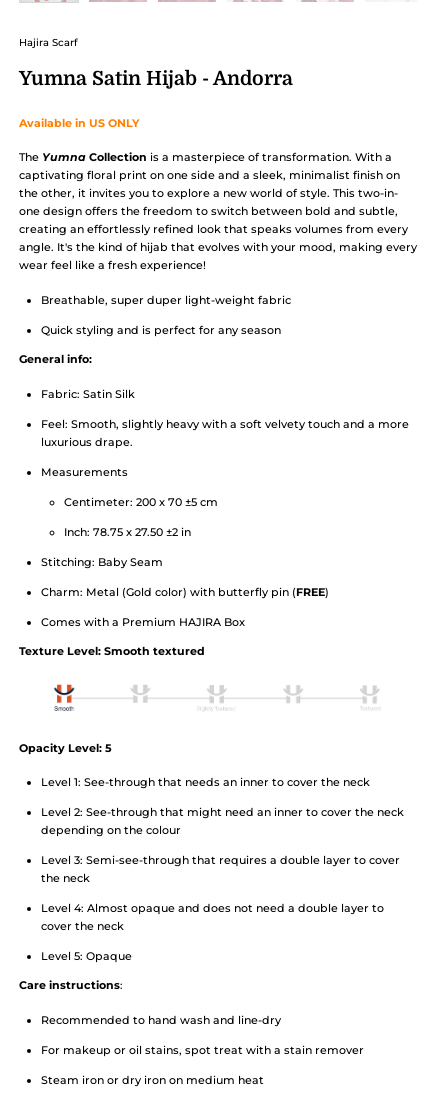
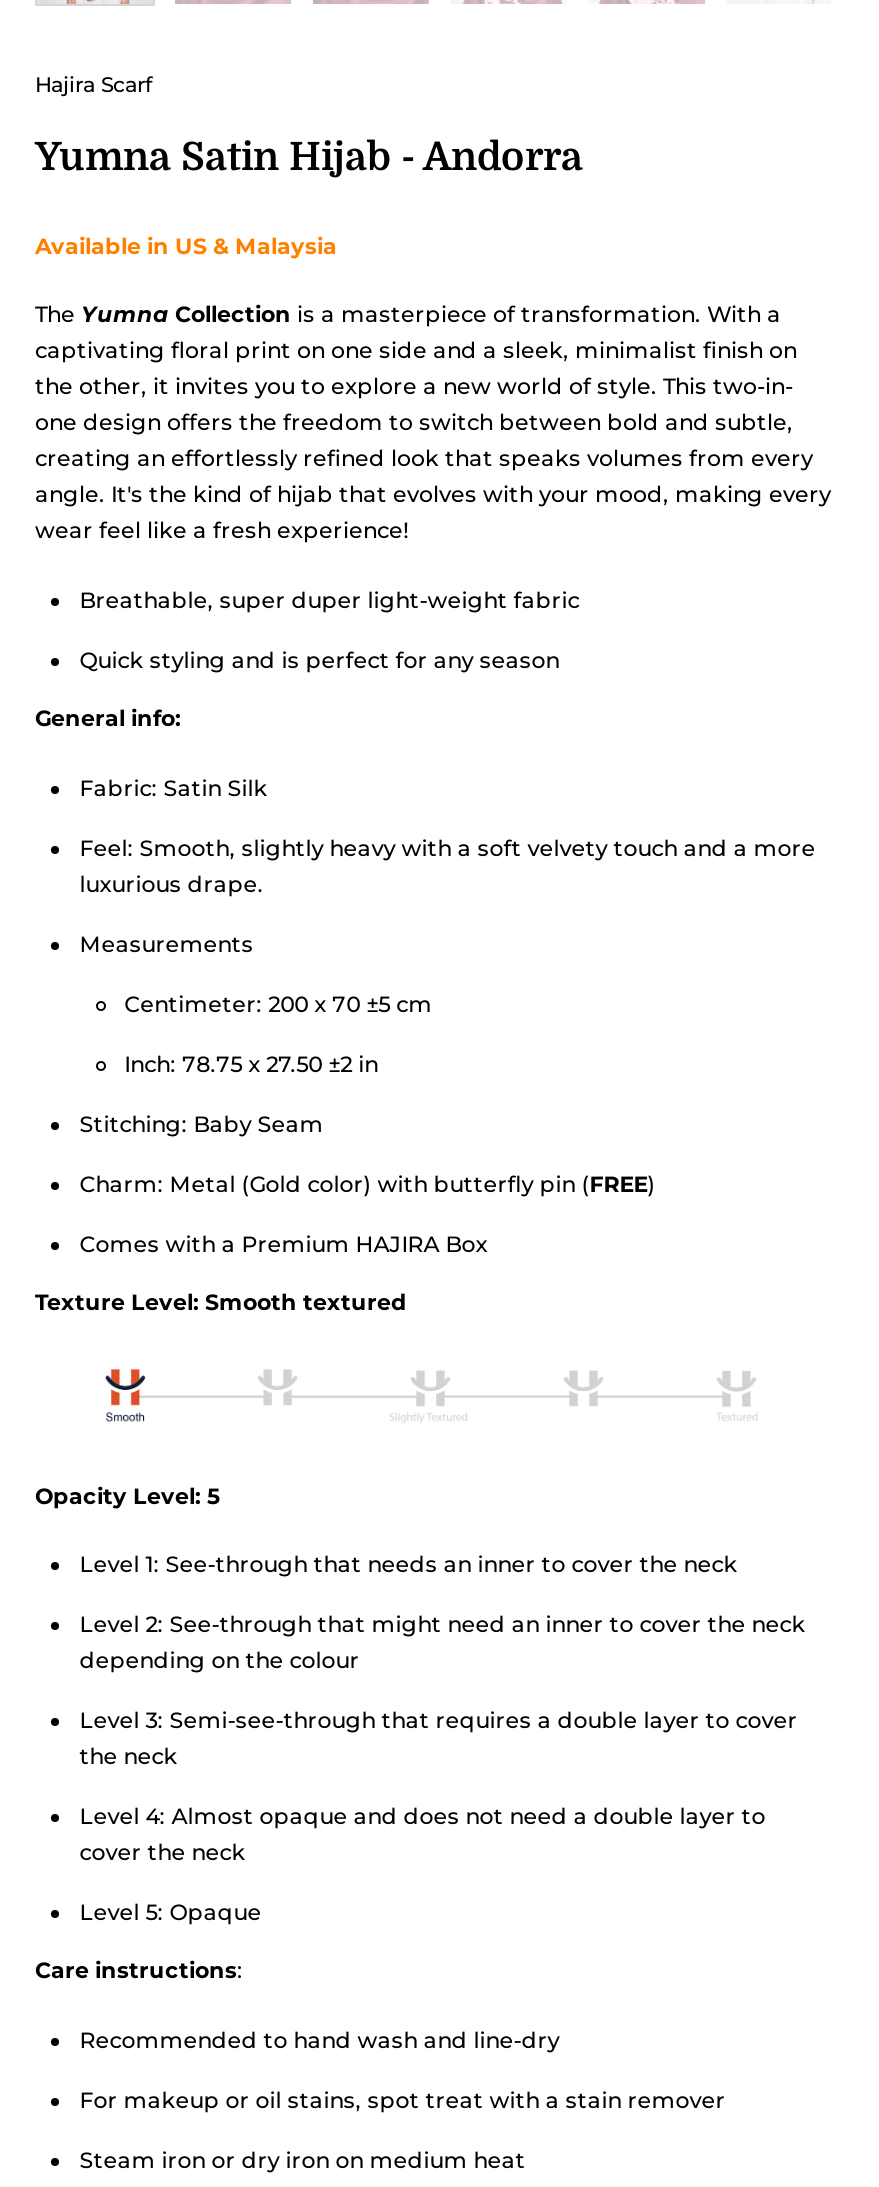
- Available in US ONLY
+ Available in US & Malaysia
